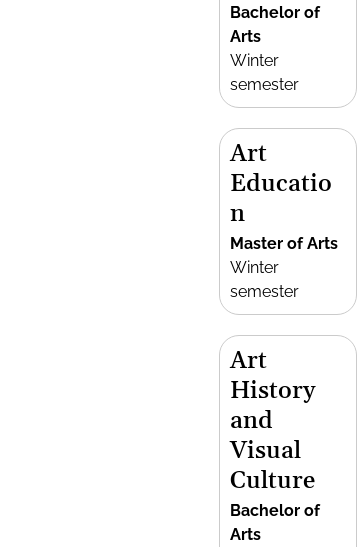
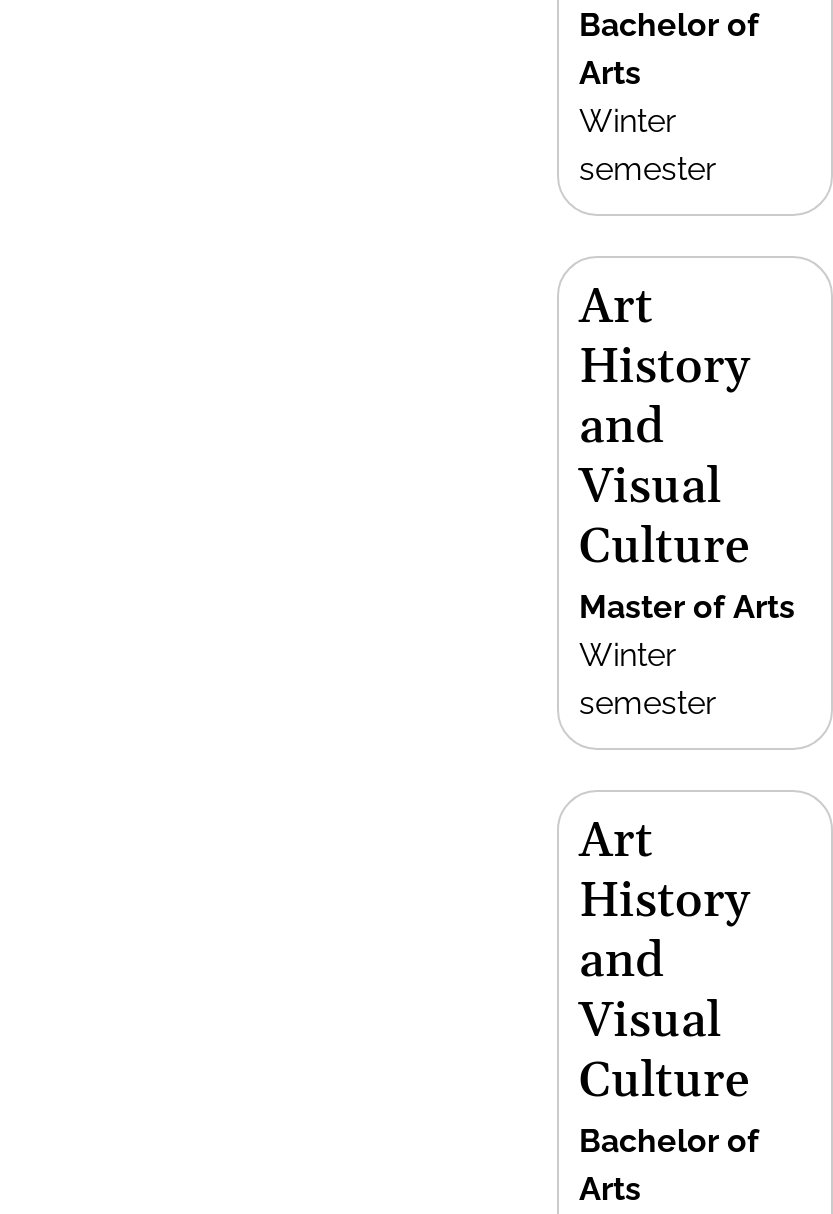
- Educatio
- n
+ History
+ and
+ Visual
+ Culture
